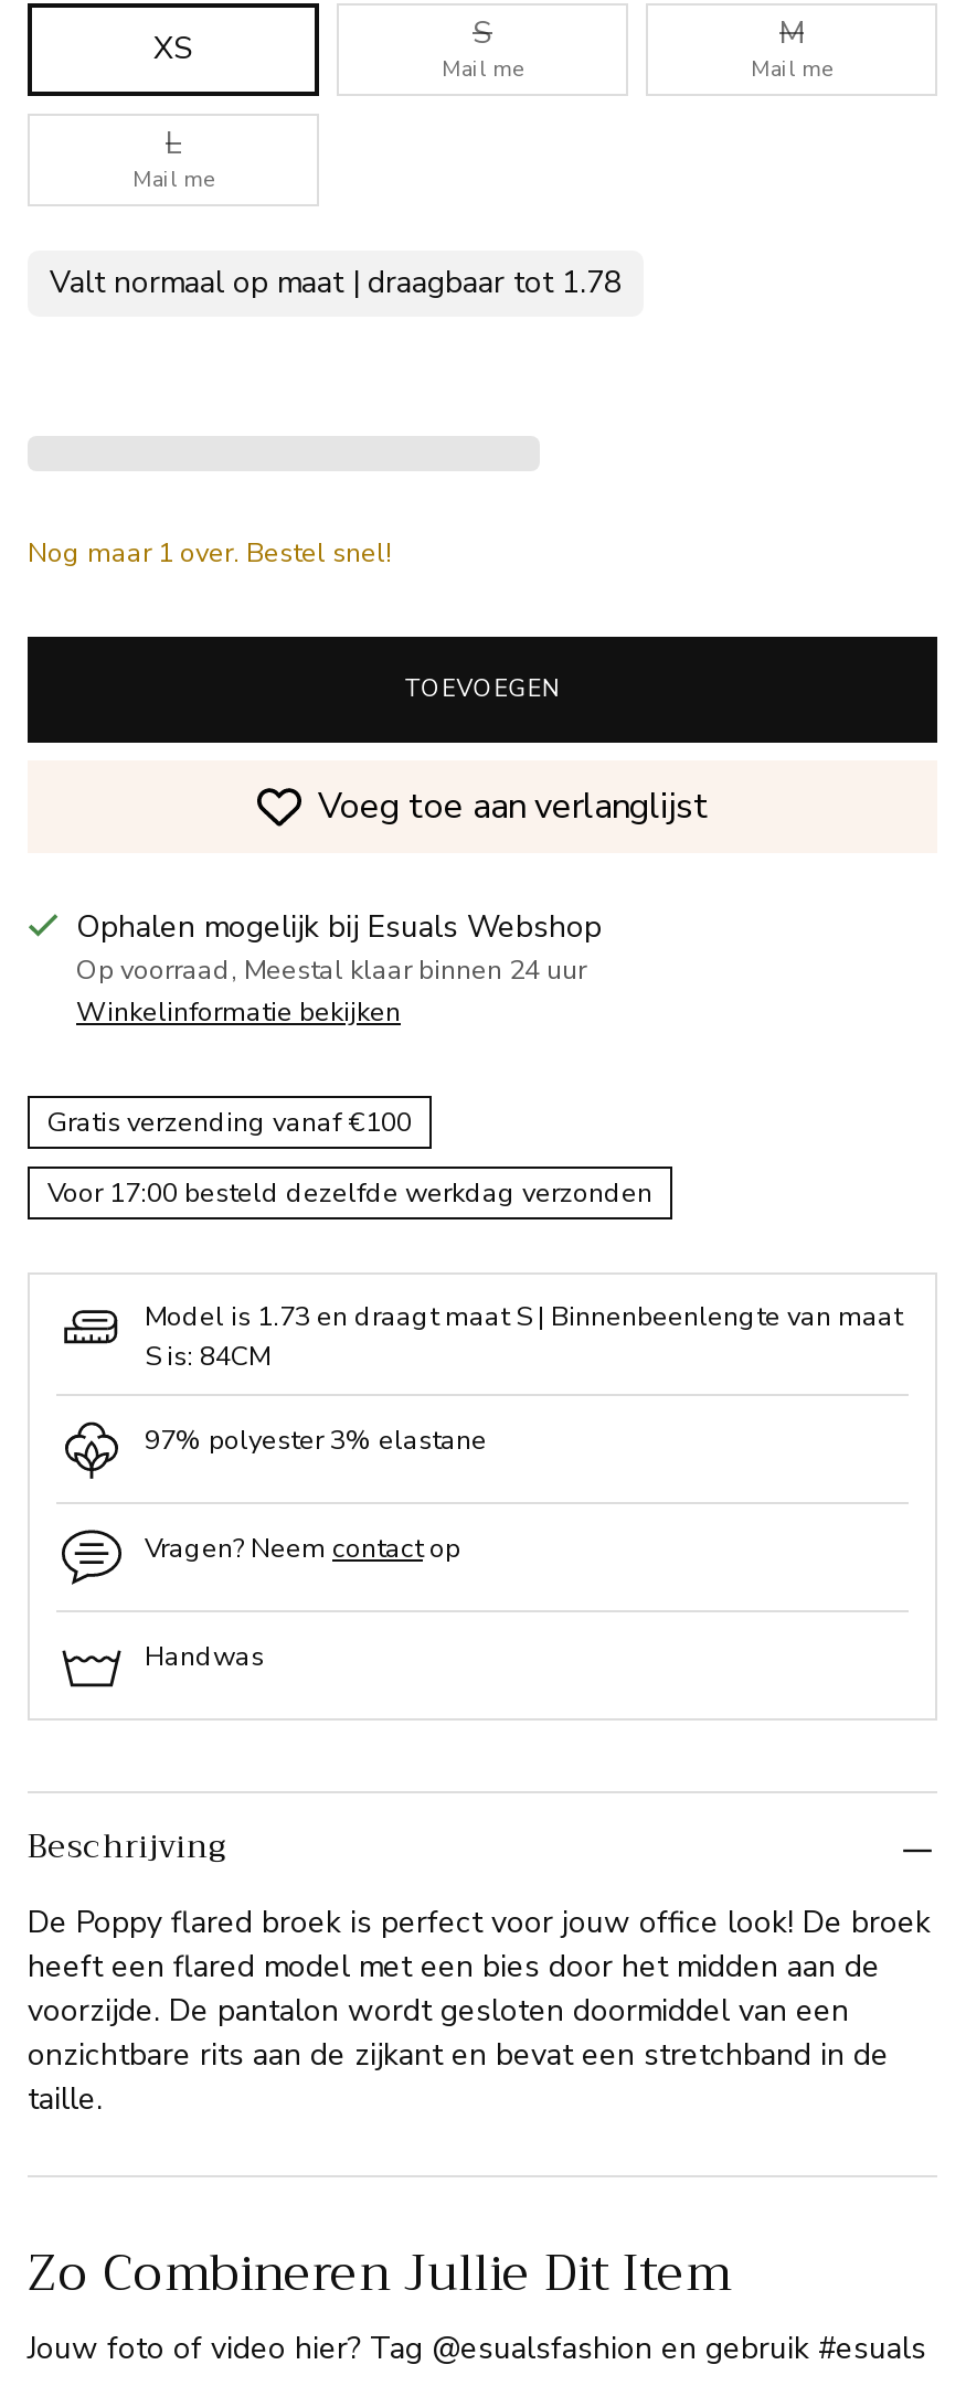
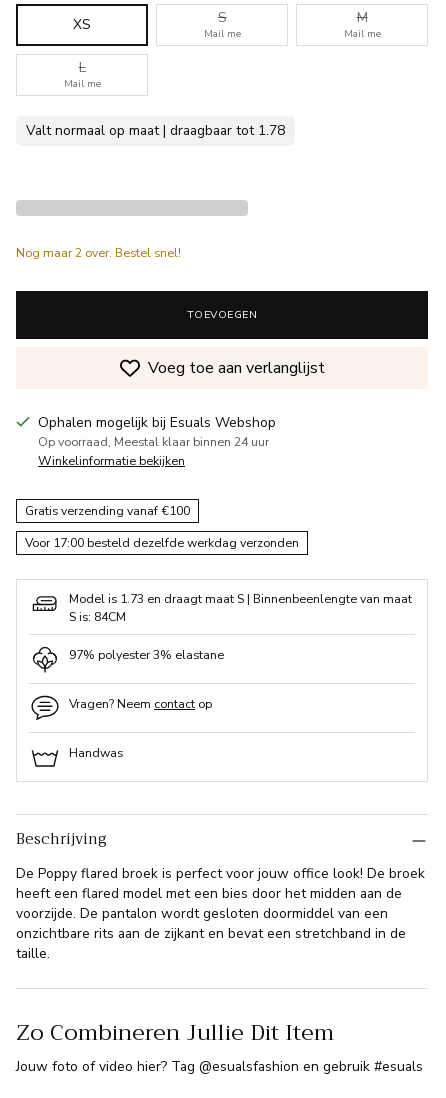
- Nog maar 1 over. Bestel snel!
+ Nog maar 2 over. Bestel snel!
